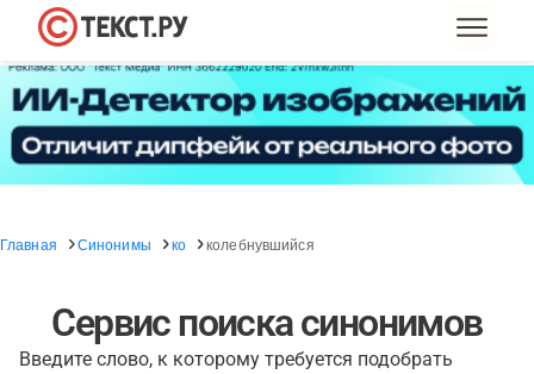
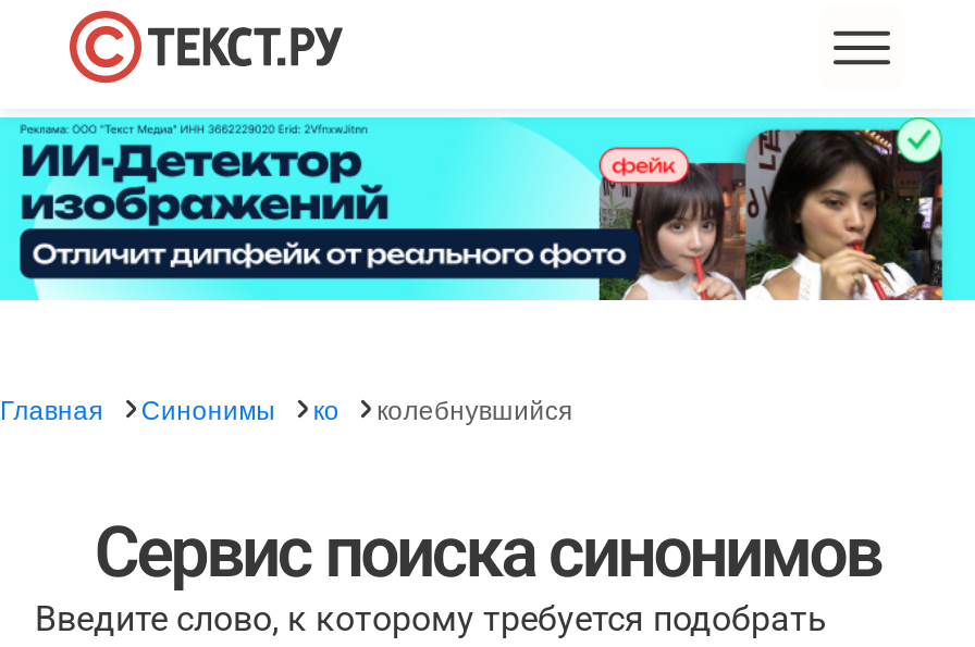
- [image]
+ [image]
